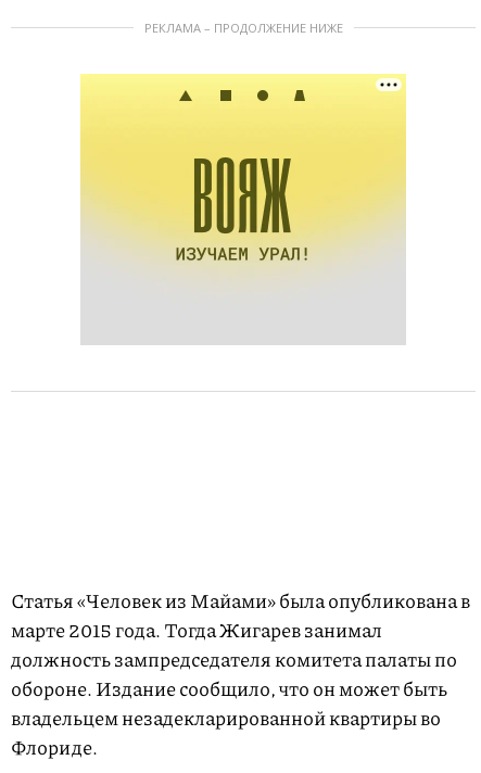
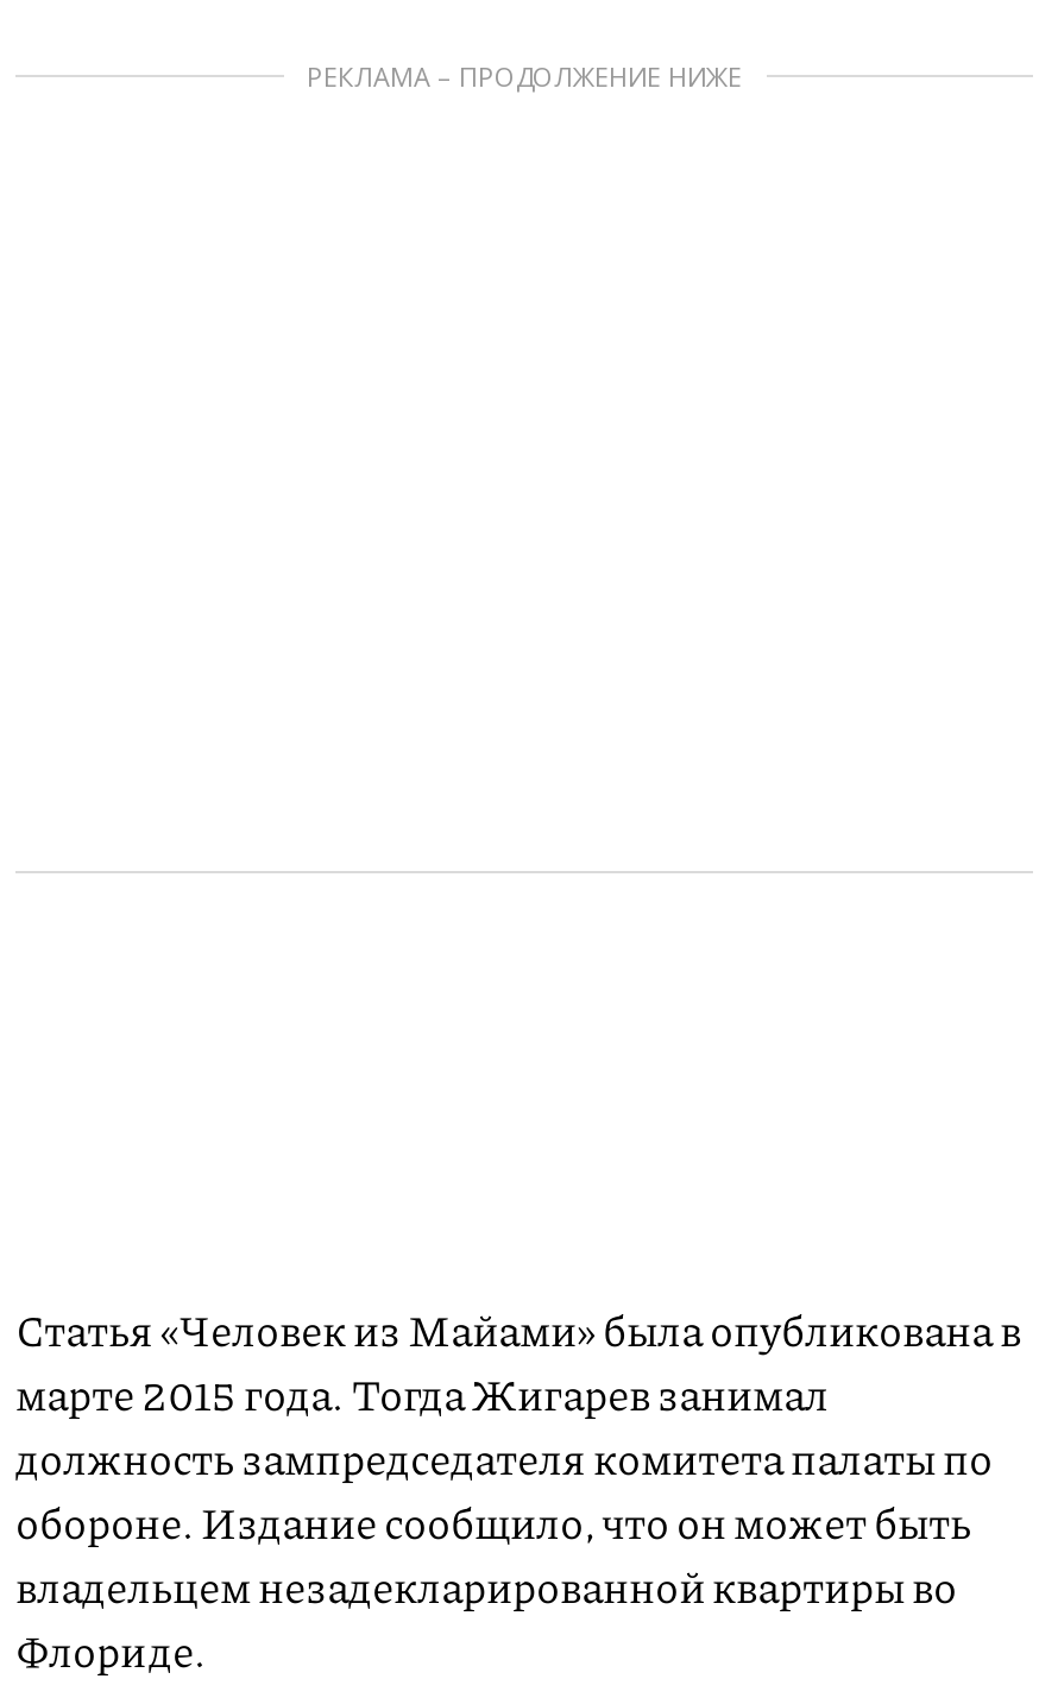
- [image]
